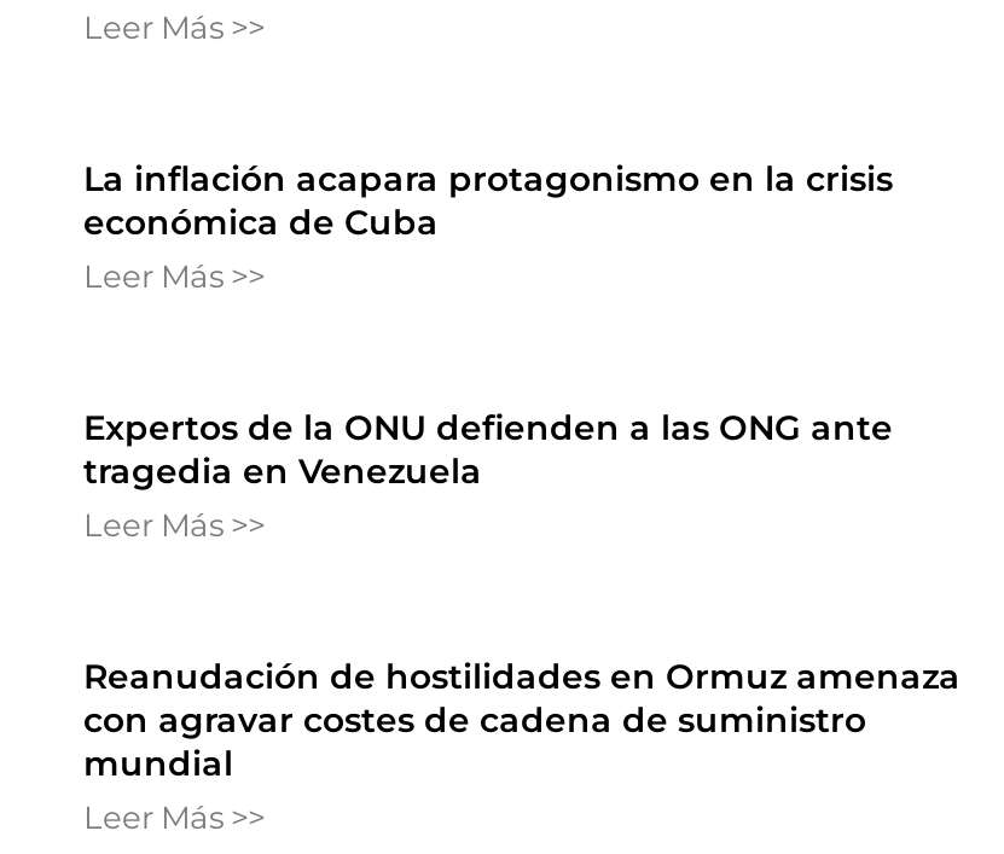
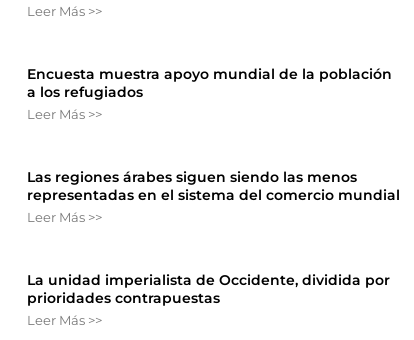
- La inflación acapara protagonismo en la crisis
- económica de Cuba
+ Encuesta muestra apoyo mundial de la población
+ a los refugiados

- Expertos de la ONU defienden a las ONG ante
- tragedia en Venezuela
+ Las regiones árabes siguen siendo las menos
+ representadas en el sistema del comercio mundial

- Reanudación de hostilidades en Ormuz amenaza
- con agravar costes de cadena de suministro
- mundial
+ La unidad imperialista de Occidente, dividida por
+ prioridades contrapuestas
